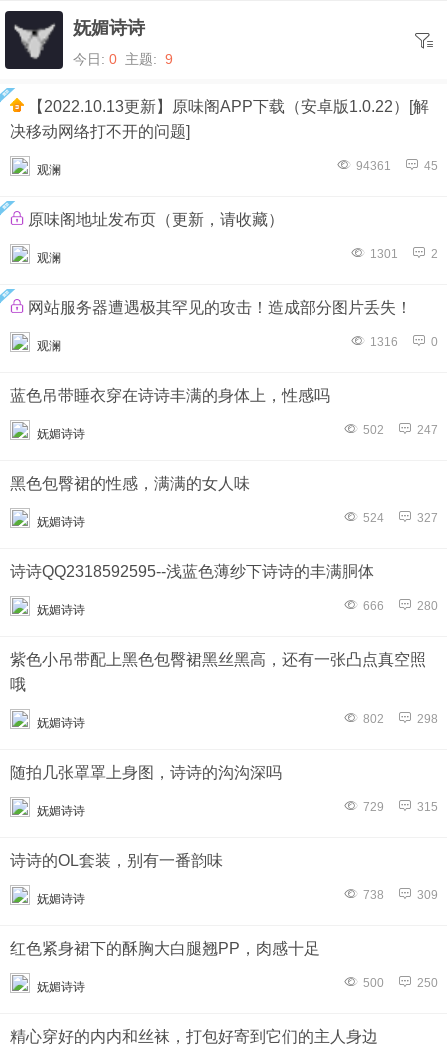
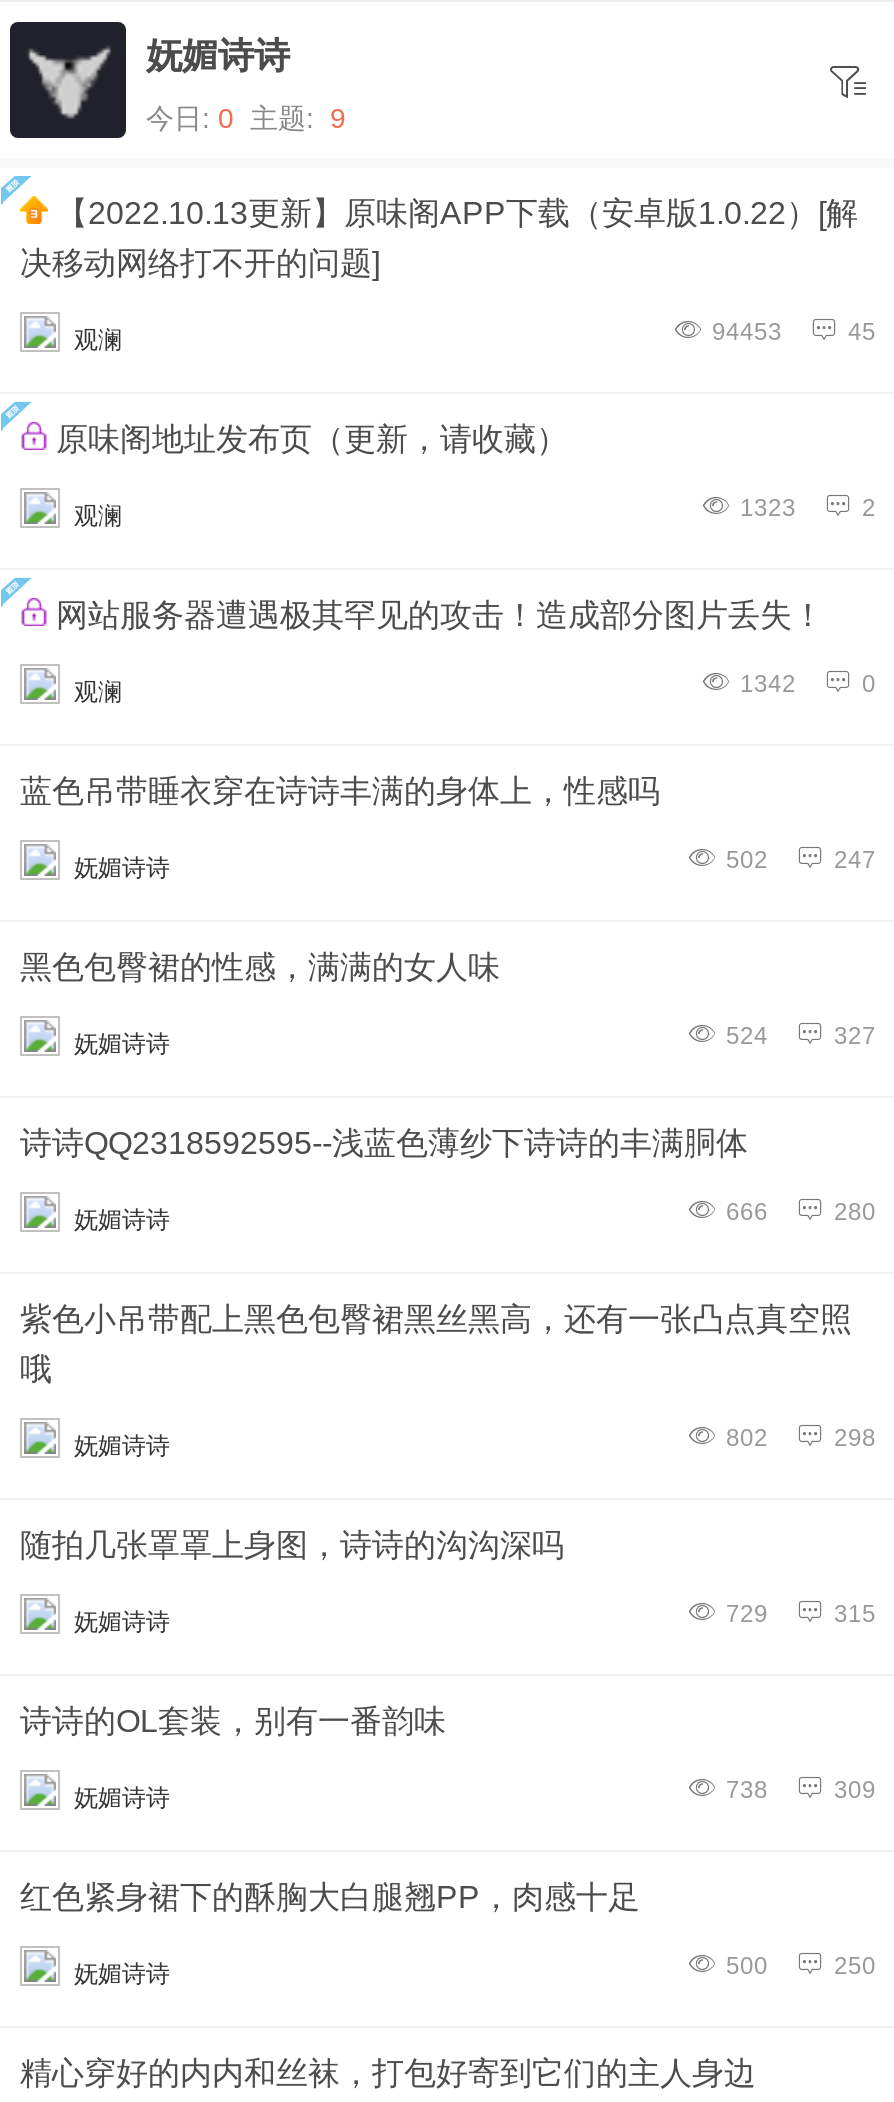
- 94361
+ 94453

- 1301
+ 1323

- 1316
+ 1342
